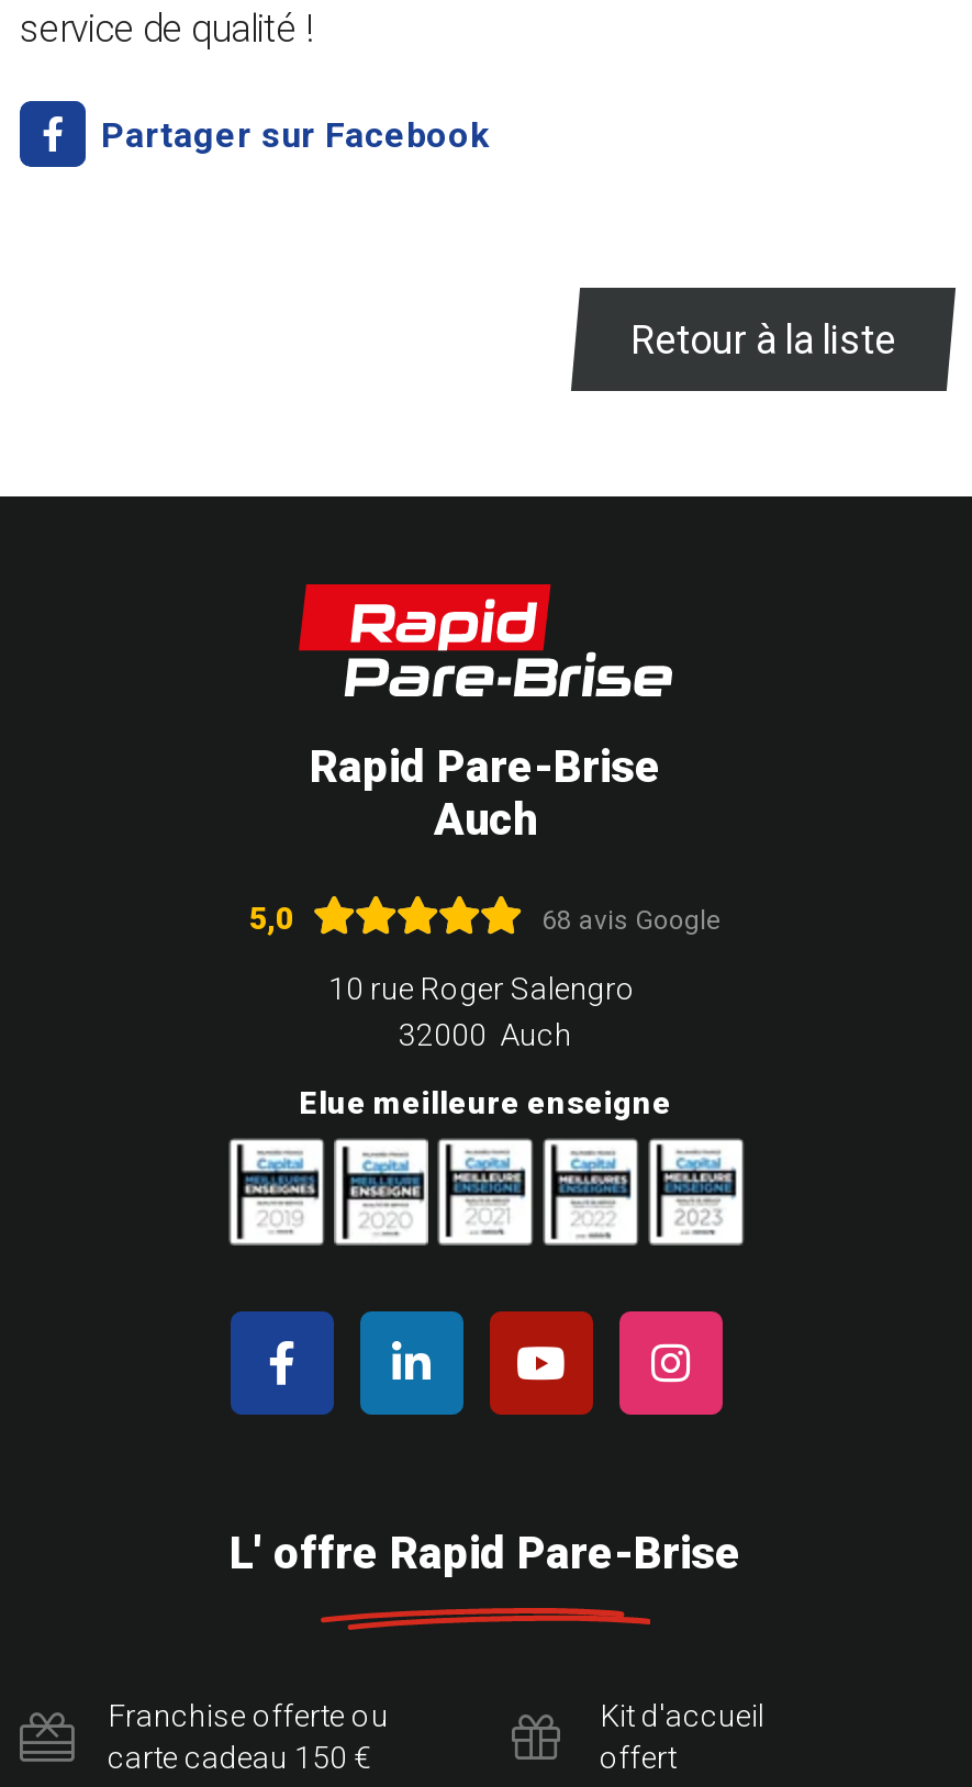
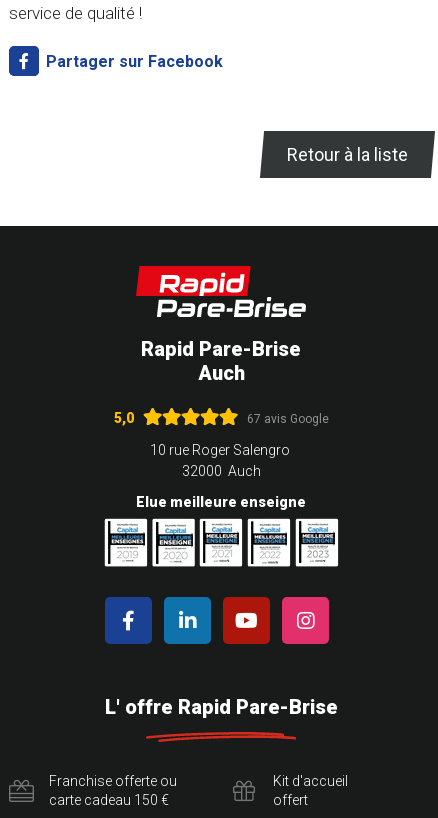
- 68 avis Google
+ 67 avis Google
